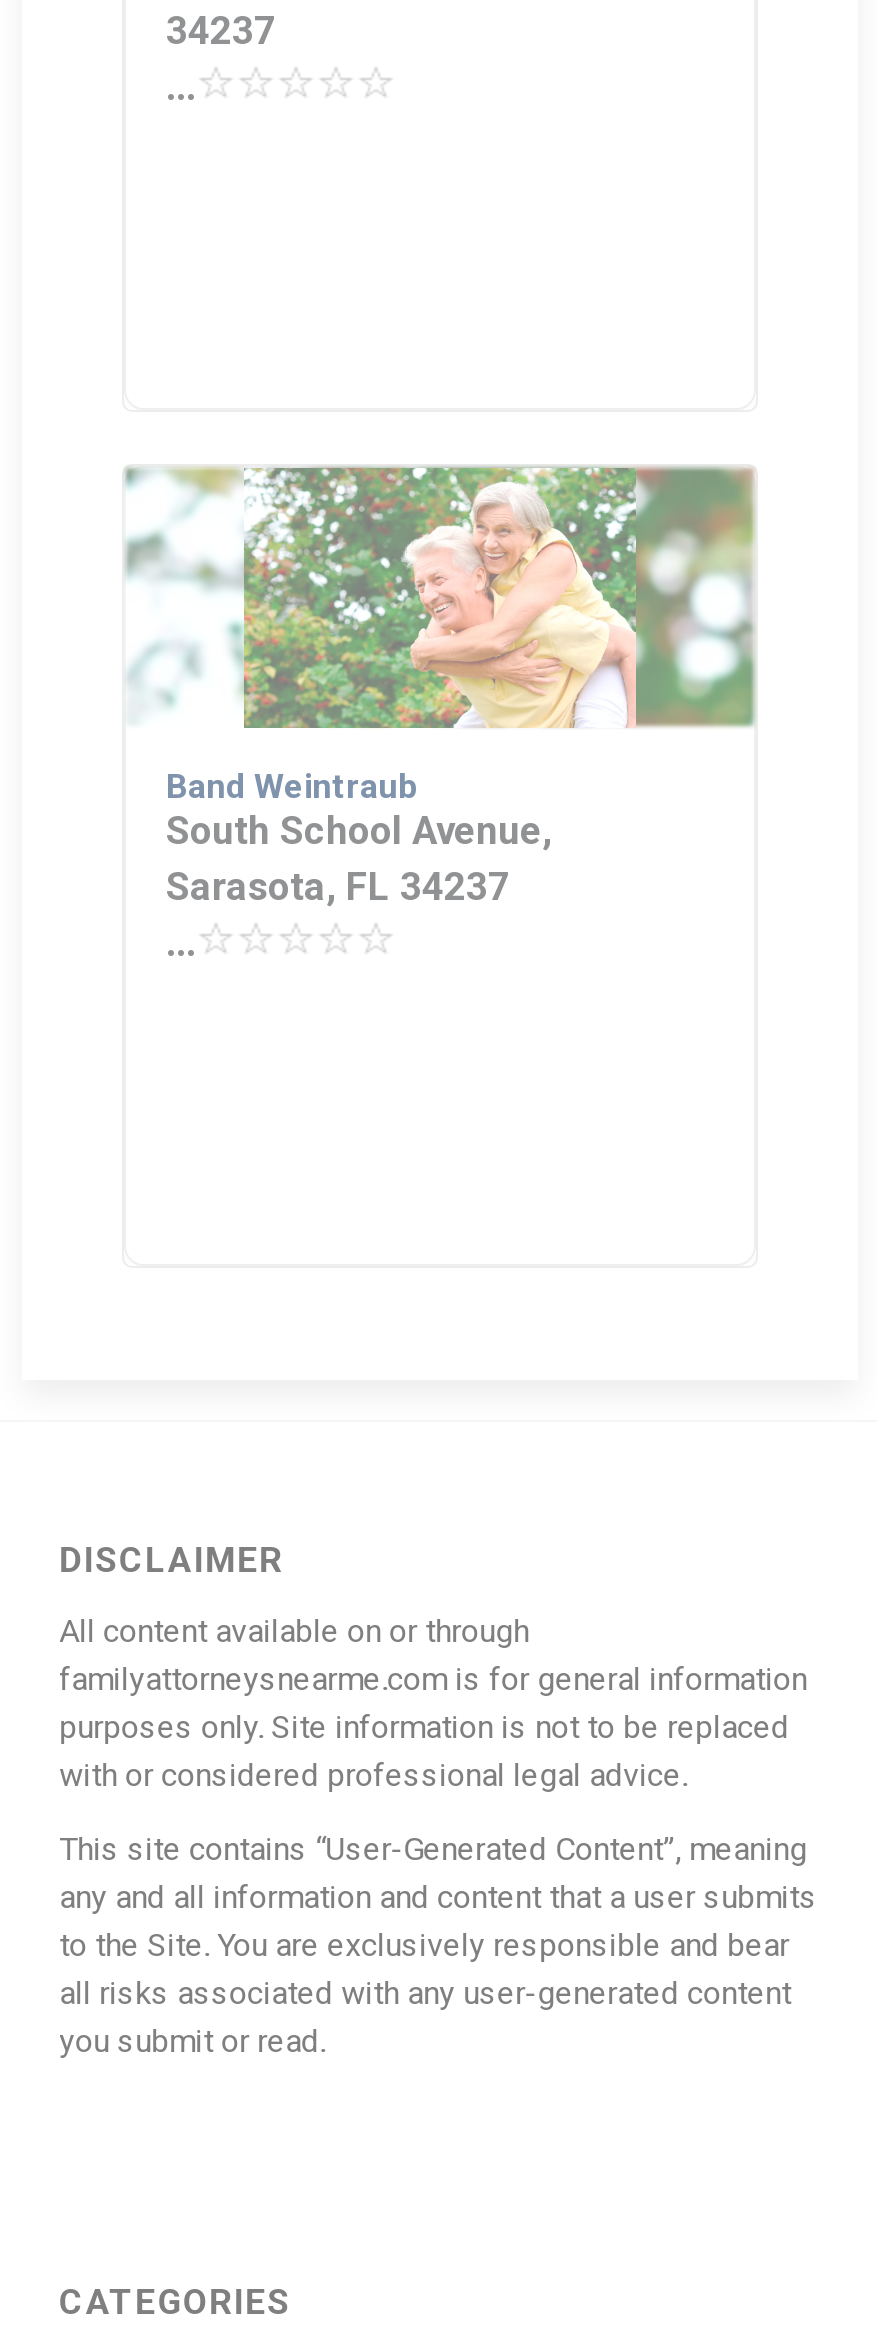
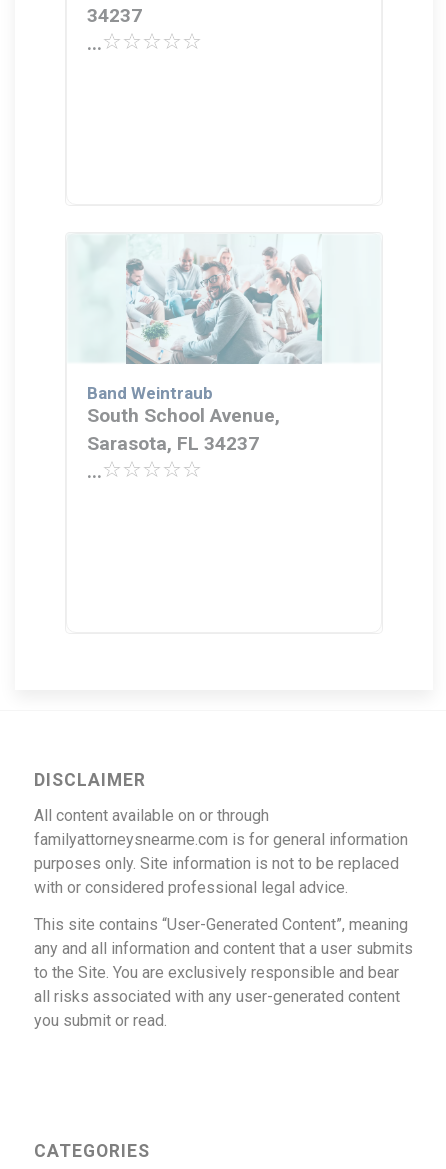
- [image]
+ [image]
